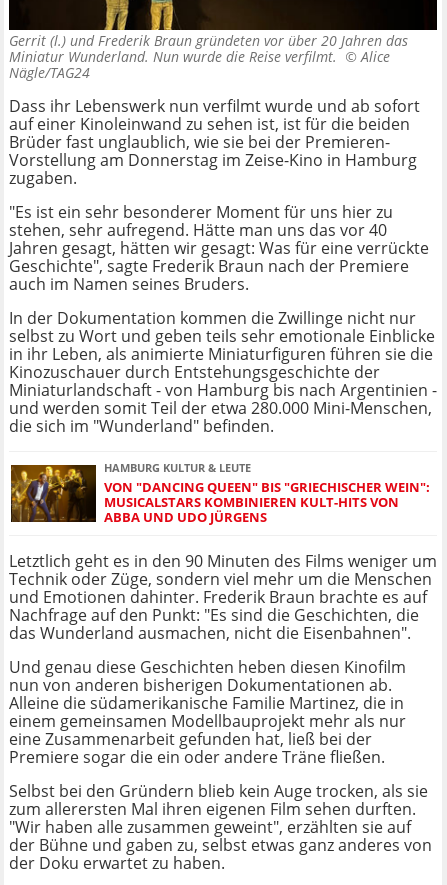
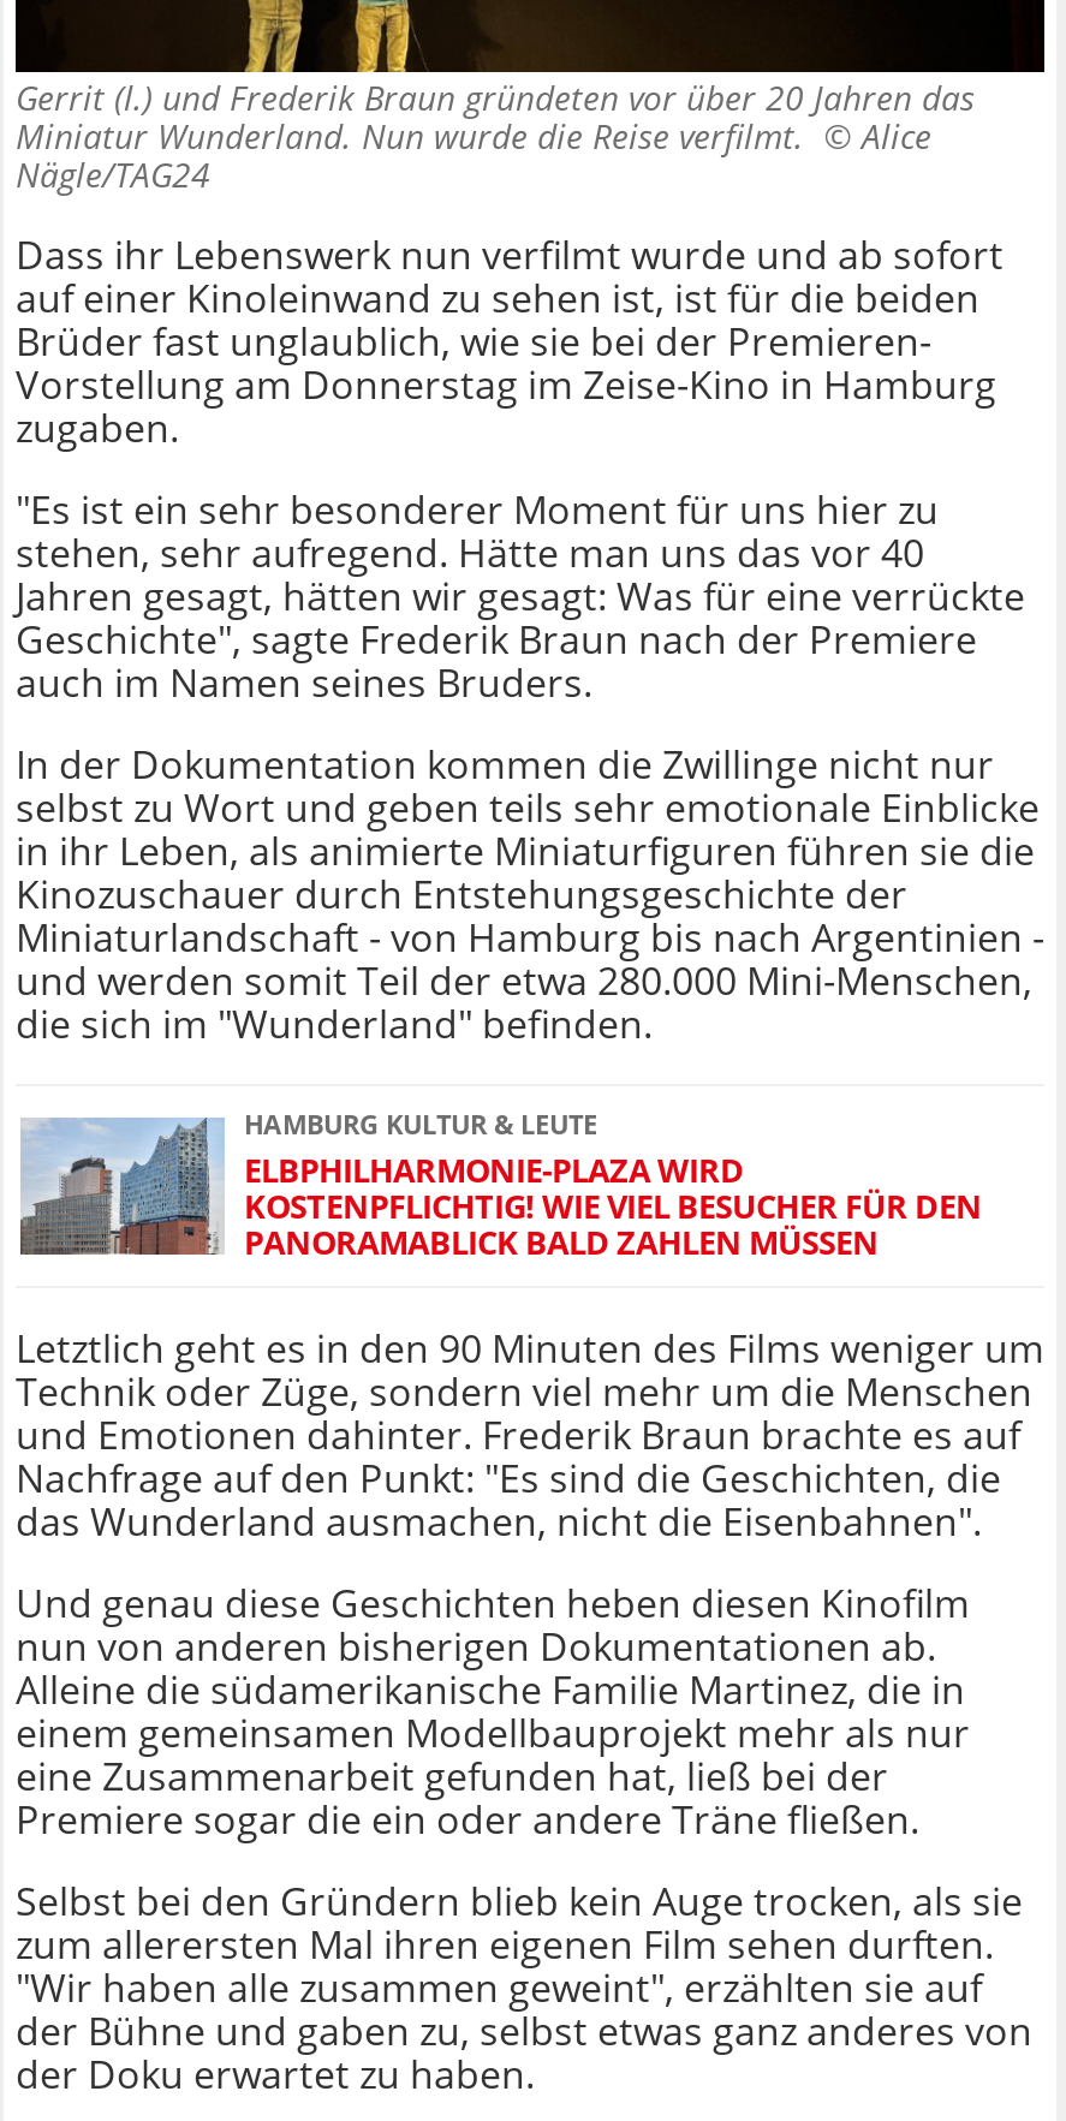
- [image]
- VON "DANCING QUEEN" BIS "GRIECHISCHER WEIN":
- MUSICALSTARS KOMBINIEREN KULT-HITS VON
- ABBA UND UDO JÜRGENS
+ [image]
+ ELBPHILHARMONIE-PLAZA WIRD
+ KOSTENPFLICHTIG! WIE VIEL BESUCHER FÜR DEN
+ PANORAMABLICK BALD ZAHLEN MÜSSEN
